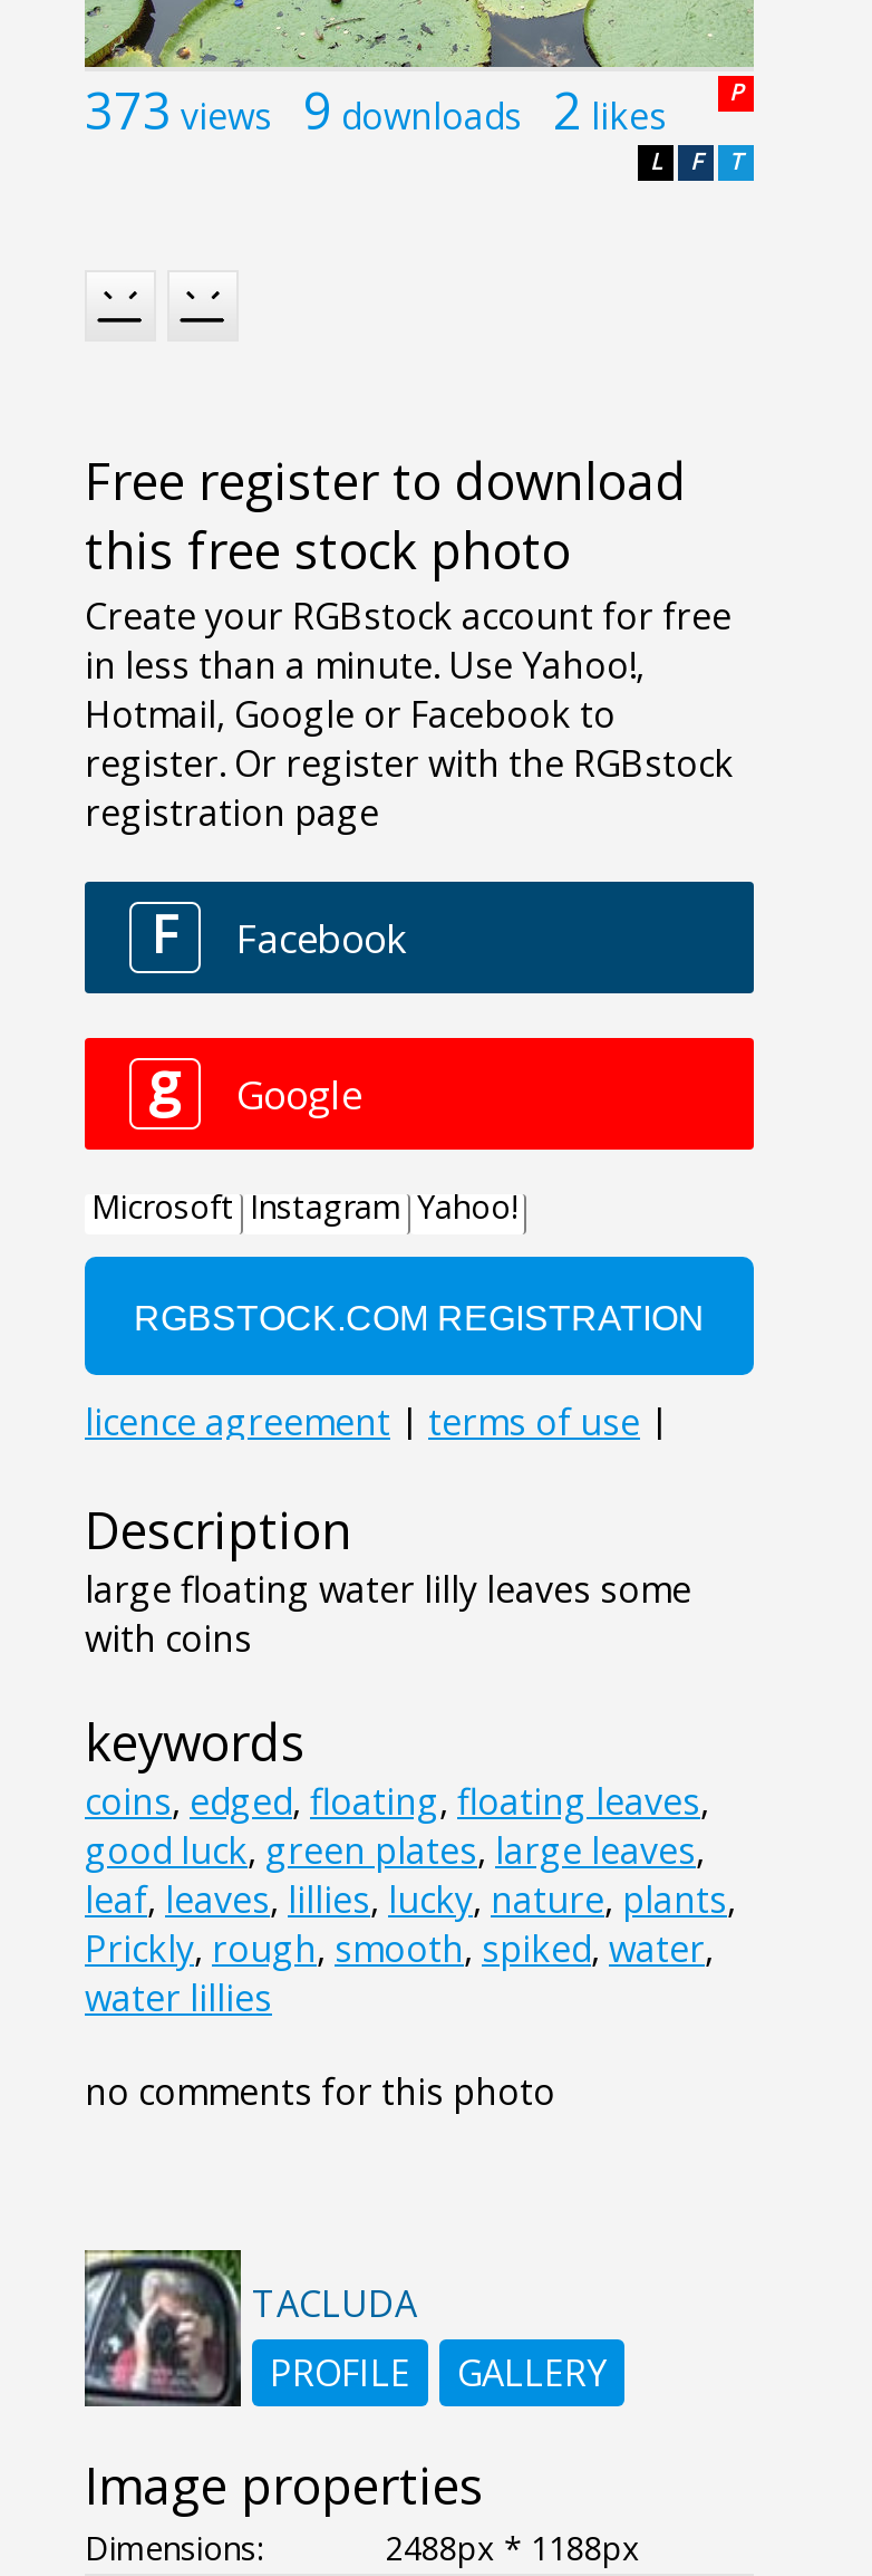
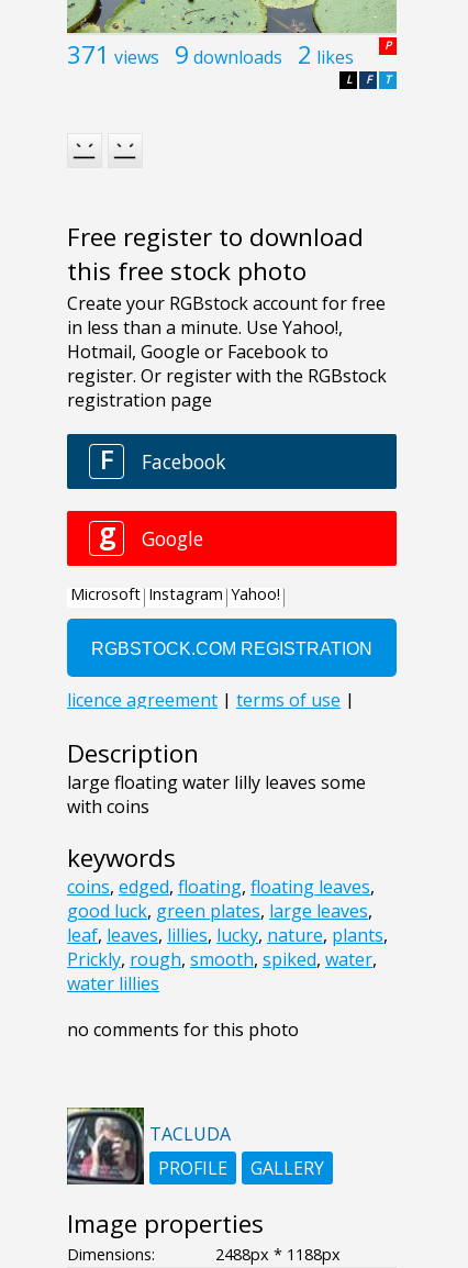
- 373 views 9 downloads 2 likes
+ 371 views 9 downloads 2 likes
